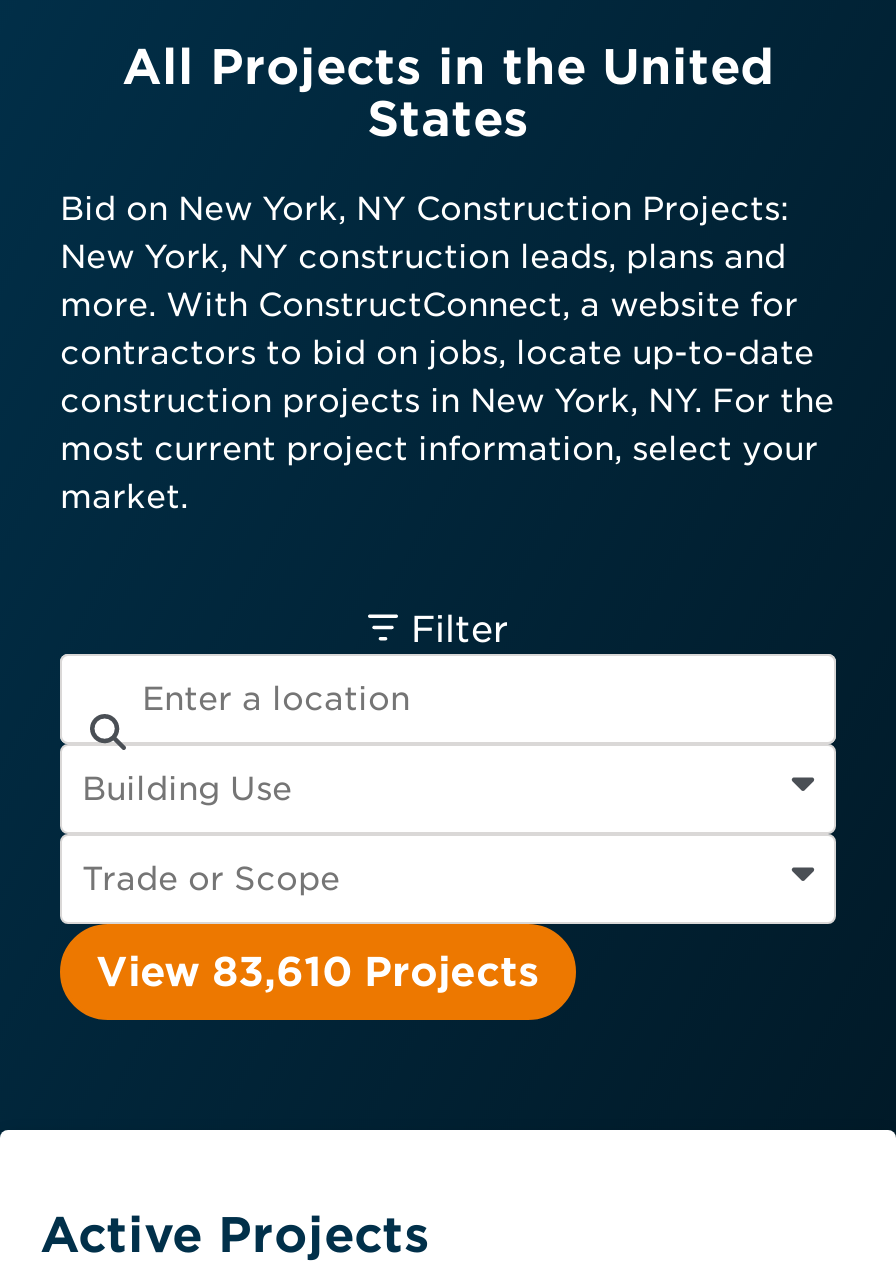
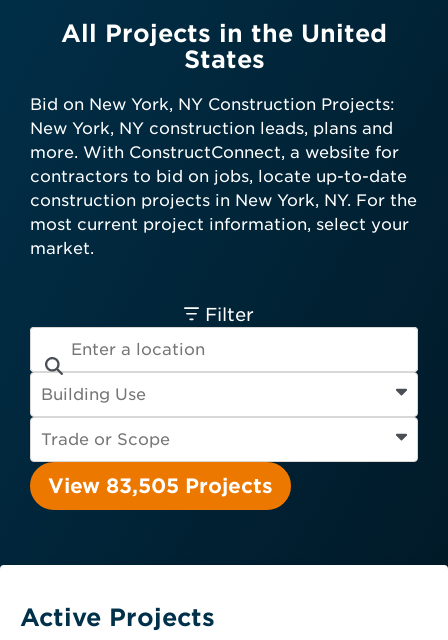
- View 83,610 Projects
+ View 83,505 Projects
